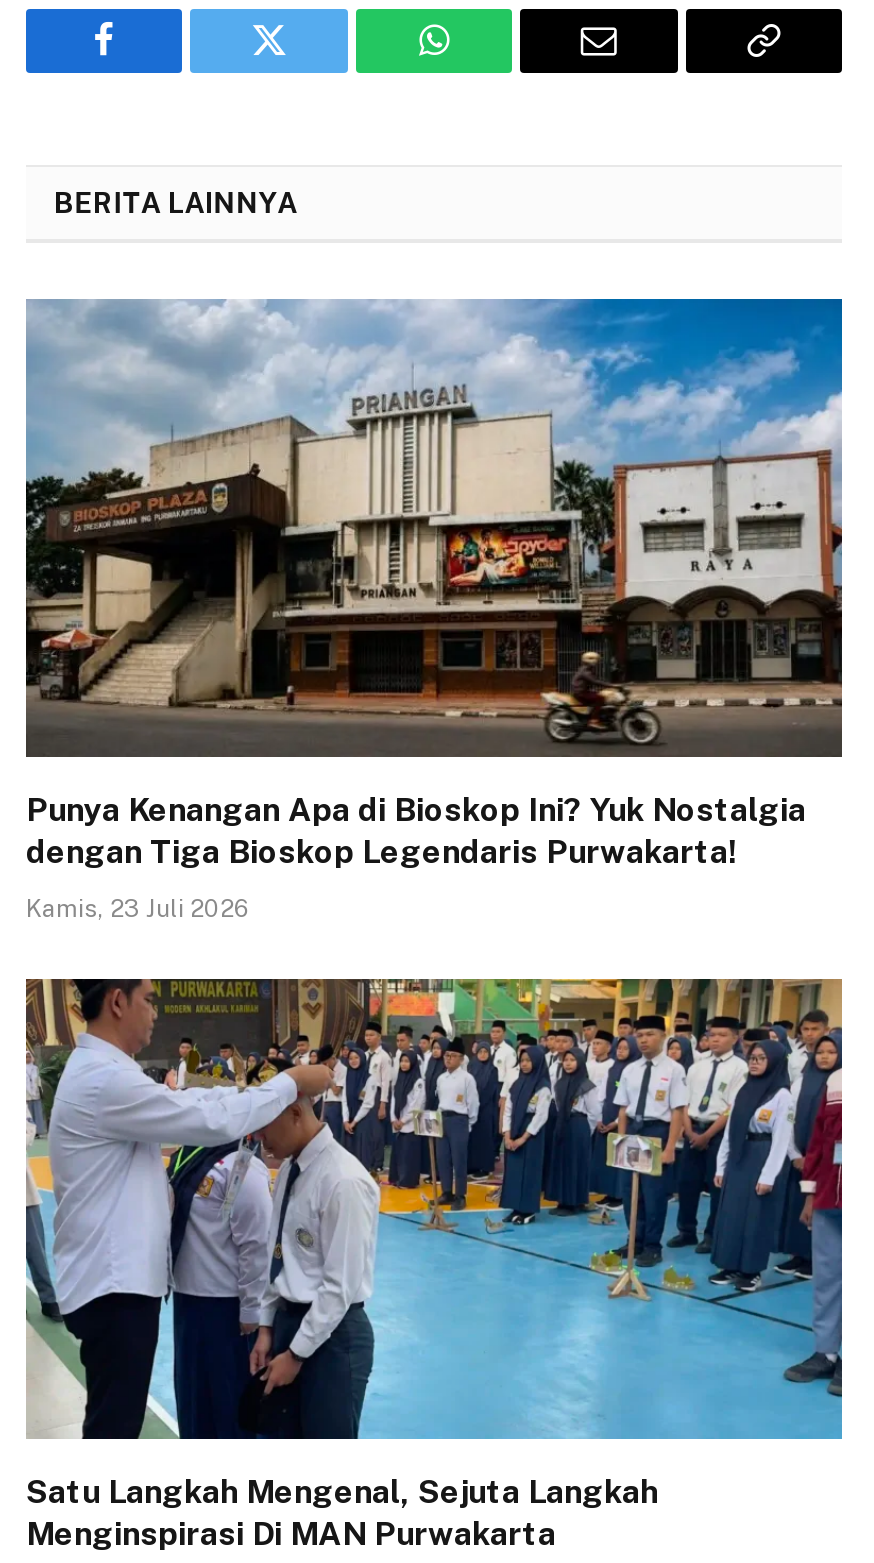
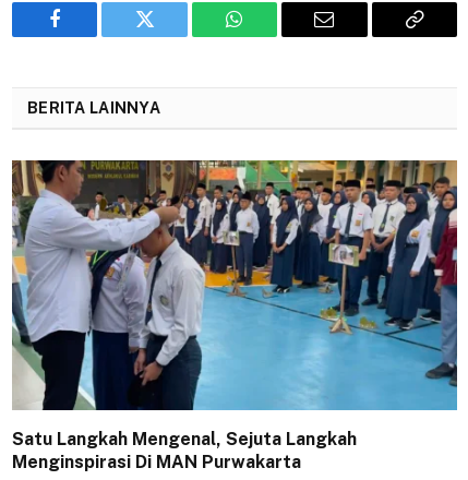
- [image]
- Punya Kenangan Apa di Bioskop Ini? Yuk Nostalgia
- dengan Tiga Bioskop Legendaris Purwakarta!
- Kamis, 23 Juli 2026
